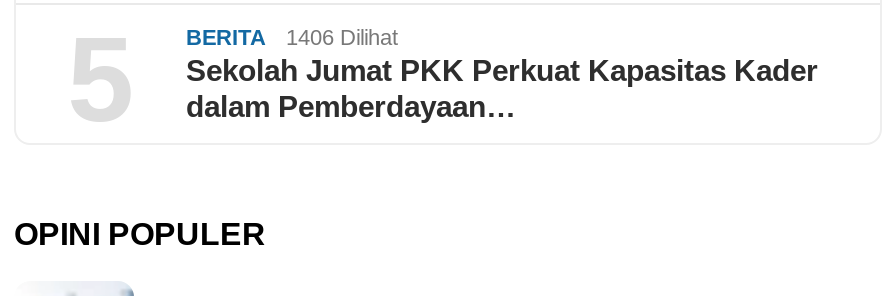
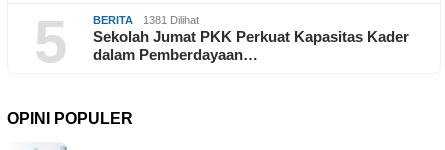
- BERITA 1406 Dilihat
+ BERITA 1381 Dilihat
